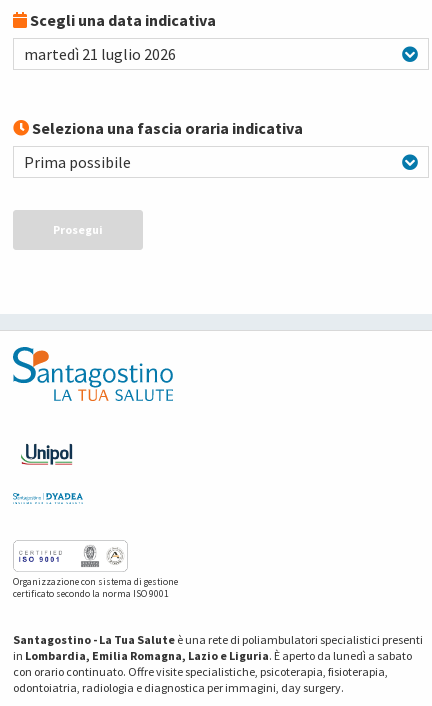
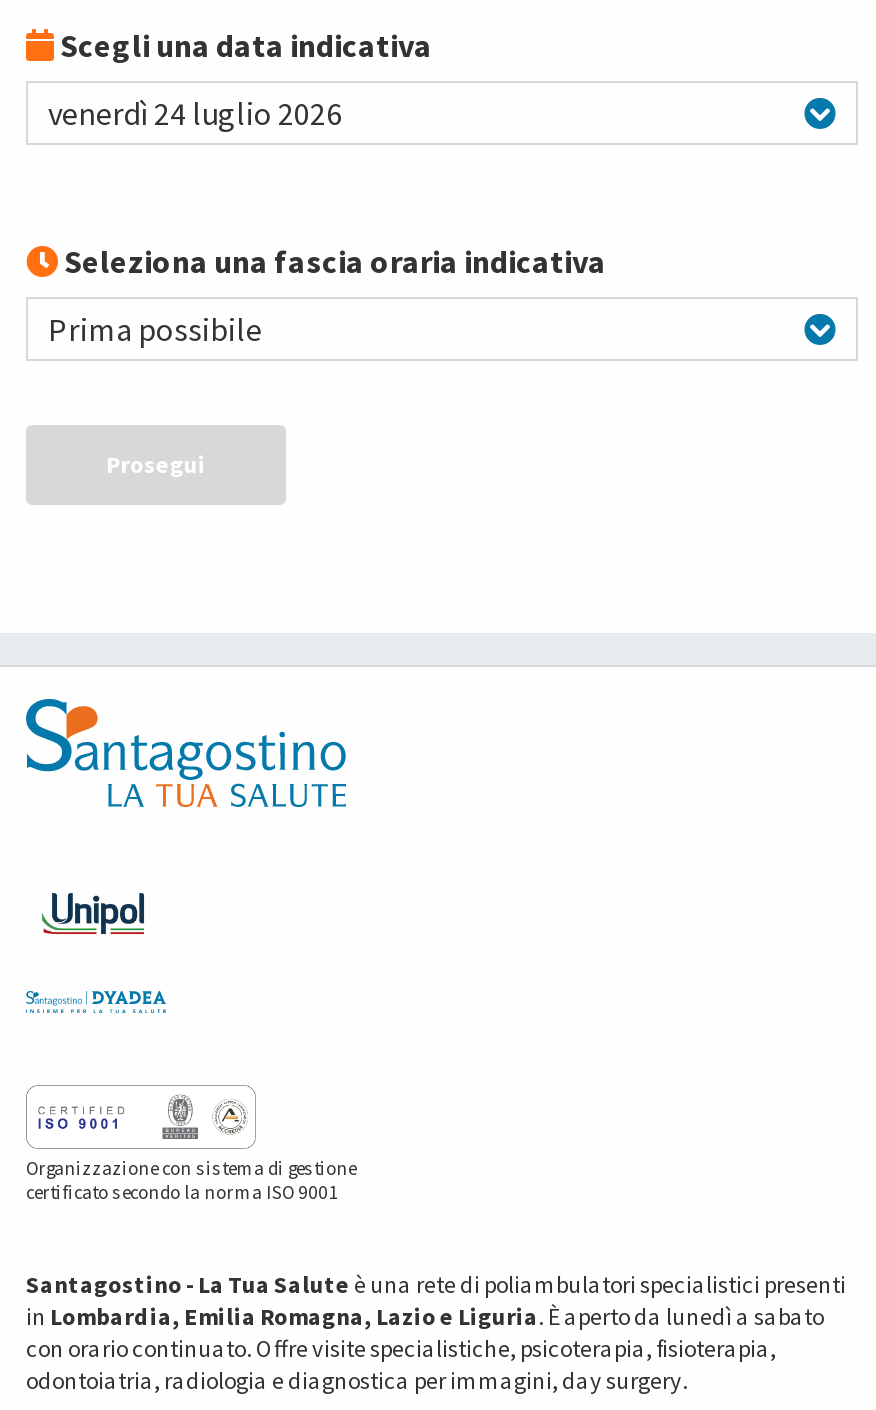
- martedì 21 luglio 2026
+ venerdì 24 luglio 2026
